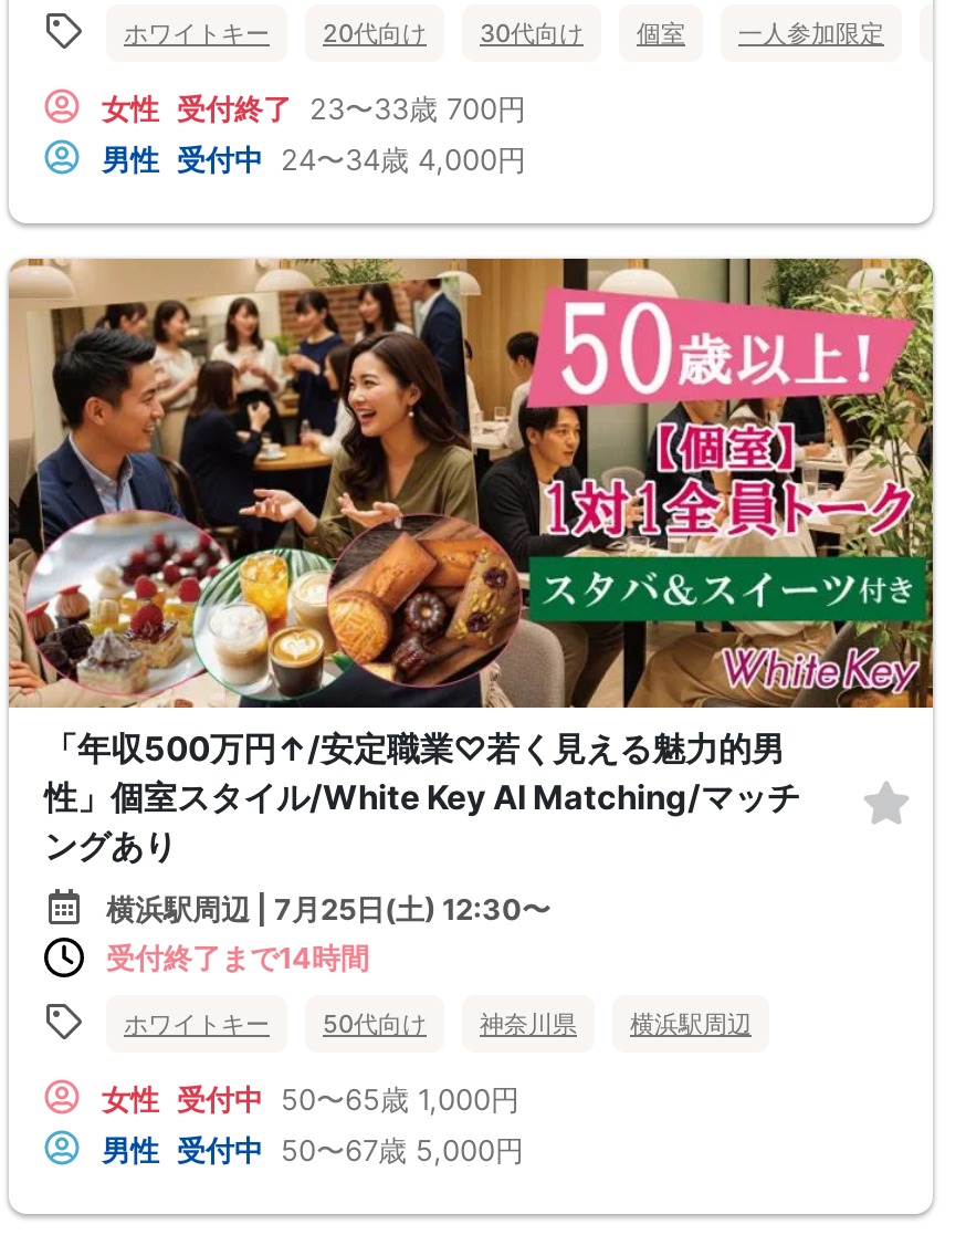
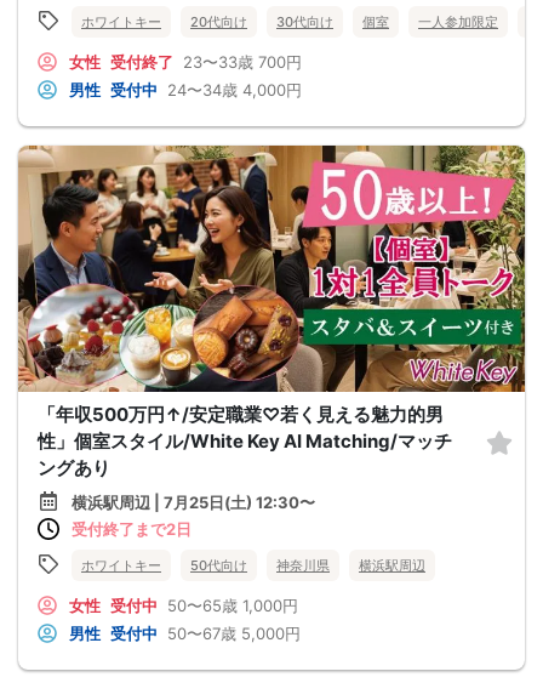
- 受付終了まで14時間
+ 受付終了まで2日
